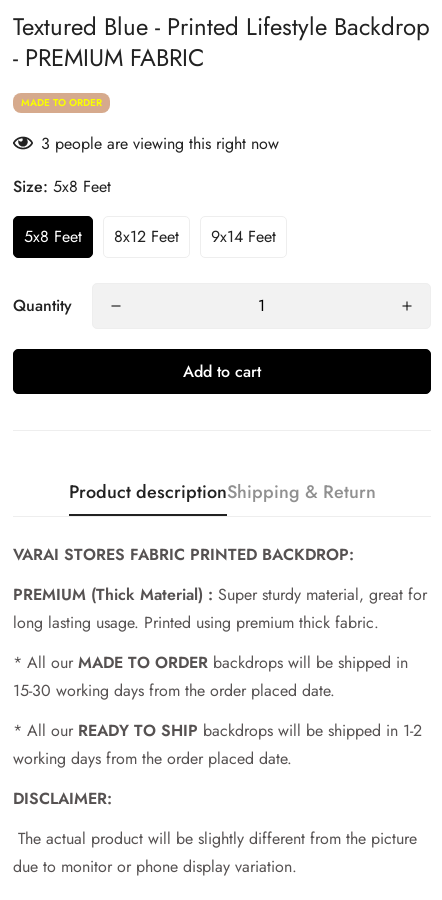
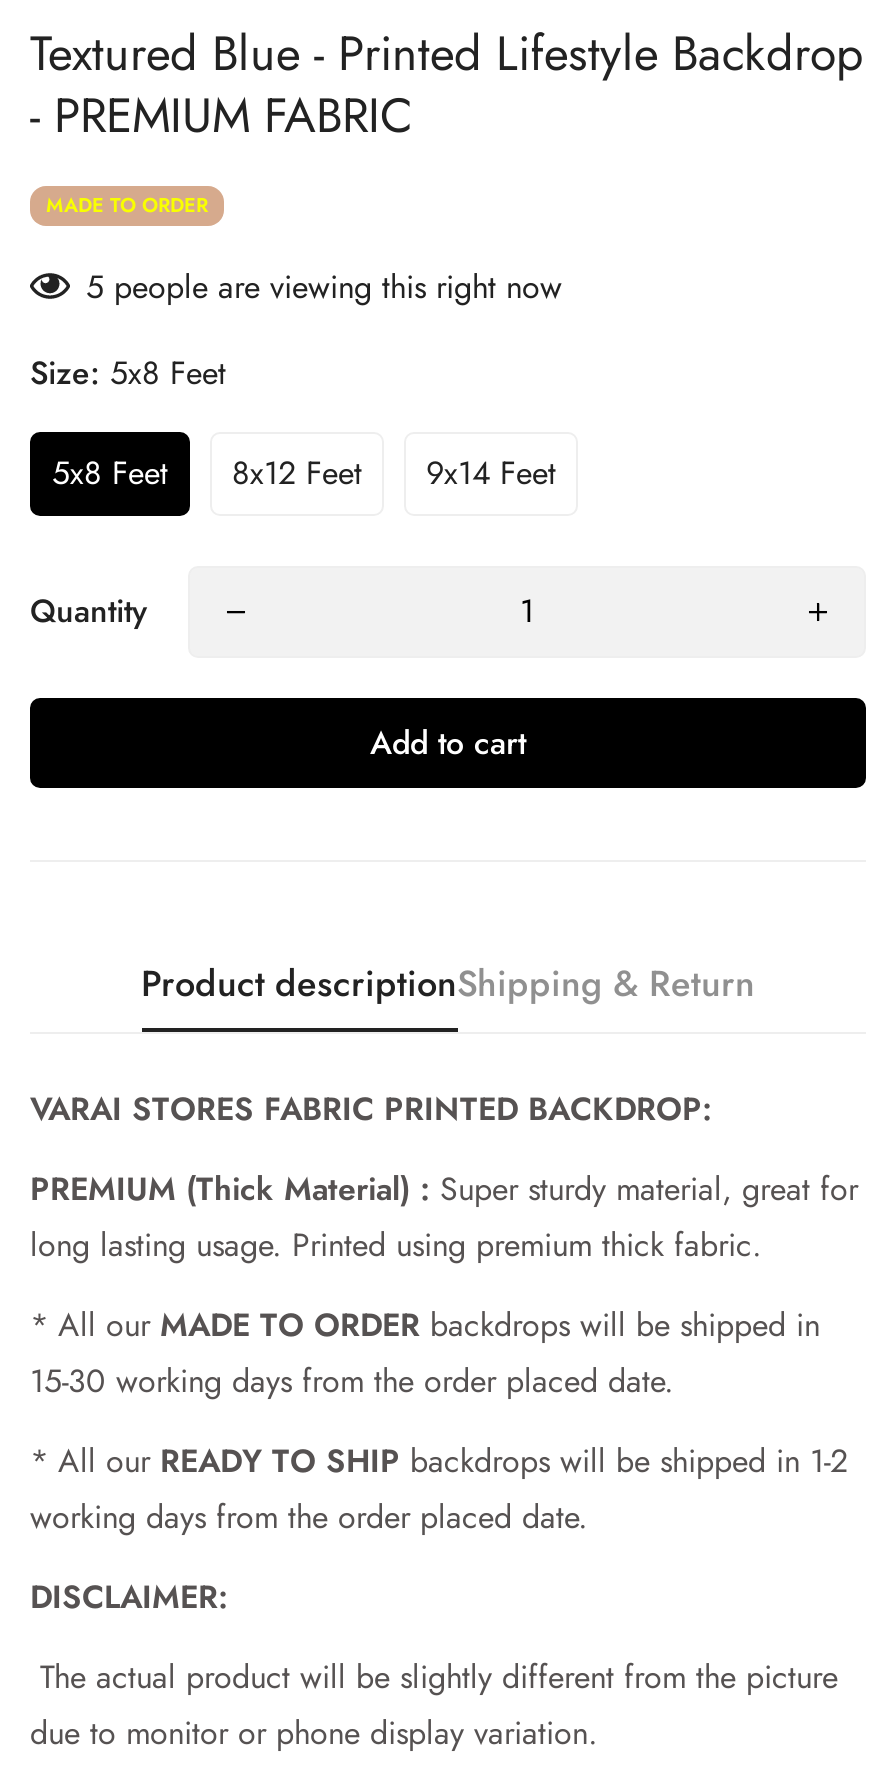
- 3 people are viewing this right now
+ 5 people are viewing this right now
